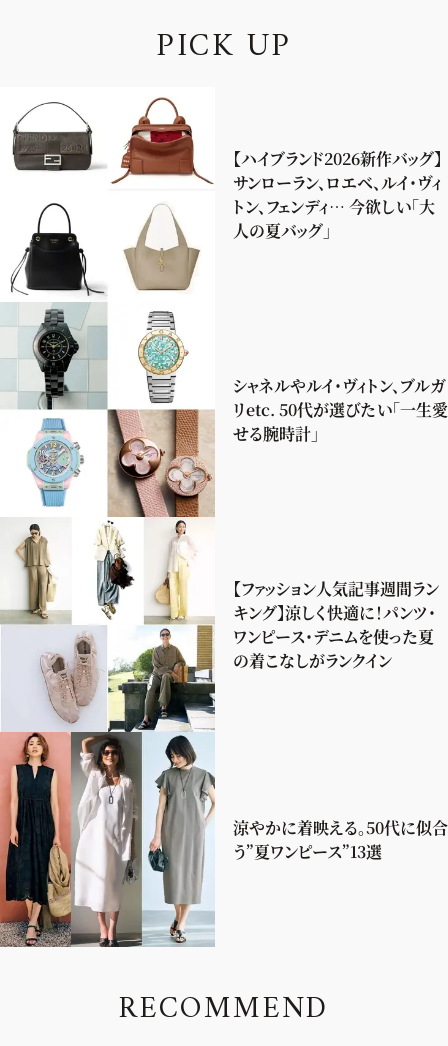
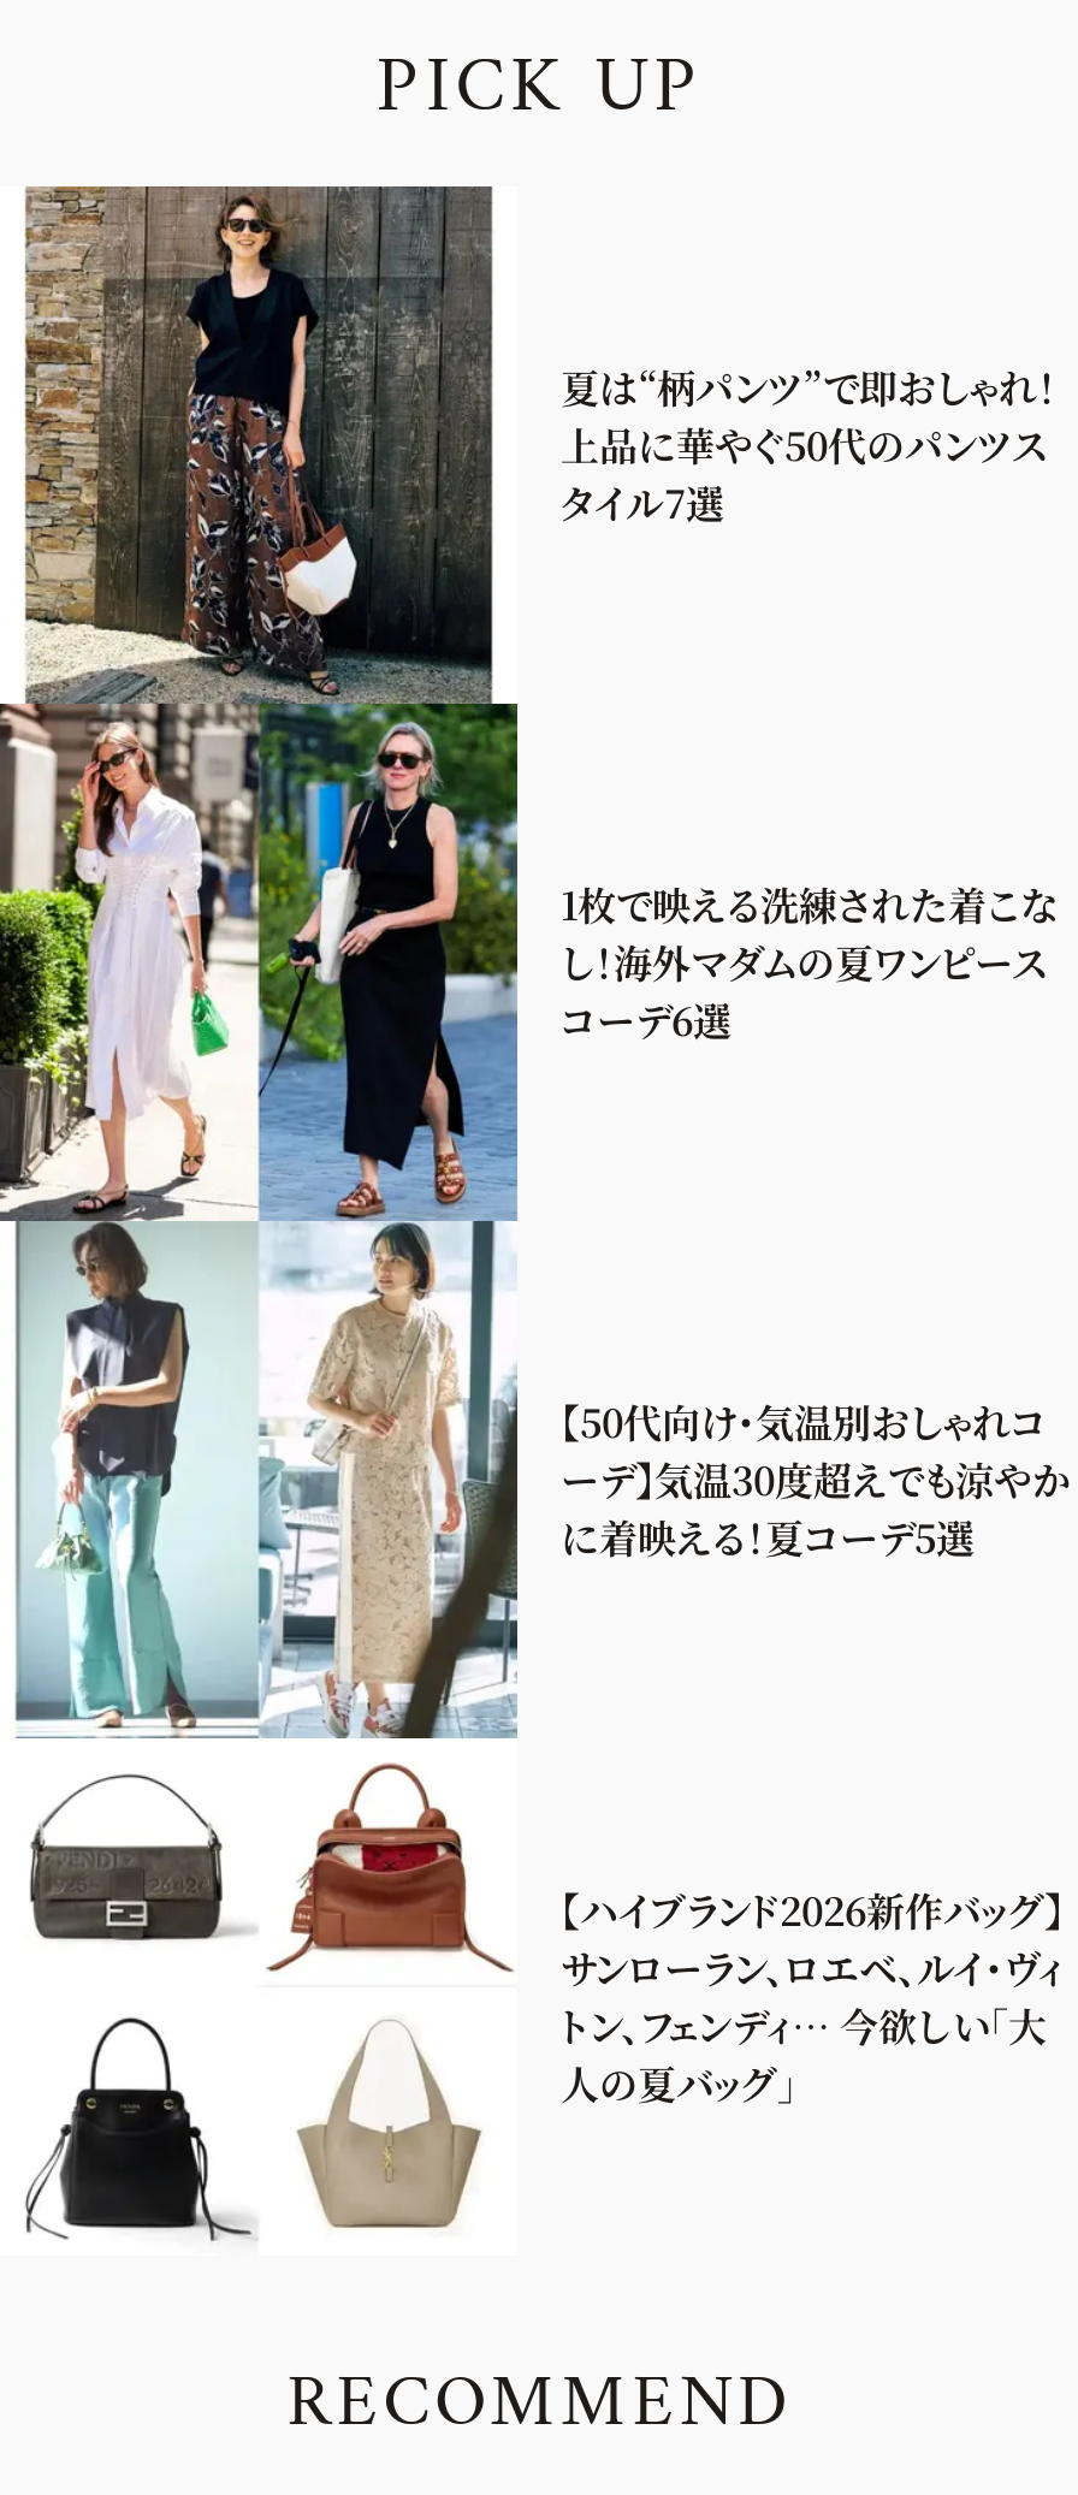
+ 夏は“柄パンツ”で即おしゃれ！
+ 上品に華やぐ50代のパンツス
+ タイル7選

+ 1枚で映える洗練された着こな
+ し！海外マダムの夏ワンピース
+ コーデ6選

+ 【50代向け・気温別おしゃれコ
+ ーデ】気温30度超えでも涼やか
+ に着映える！夏コーデ5選

moved down: [image] | 【ハイブランド2026新作バッグ】 | サンローラン、ロエベ、ルイ・ヴィ | トン、フェンディ… 今欲しい「大 | 人の夏バッグ」

moved down: [image]

- [image]
+ [image]

- シャネルやルイ・ヴィトン、ブルガ
- リetc. 50代が選びたい「一生愛
- せる腕時計」

- 【ファッション人気記事週間ラン
- キング】涼しく快適に！パンツ・
- ワンピース・デニムを使った夏
- の着こなしがランクイン

- 涼やかに着映える。50代に似合
- う”夏ワンピース”13選
